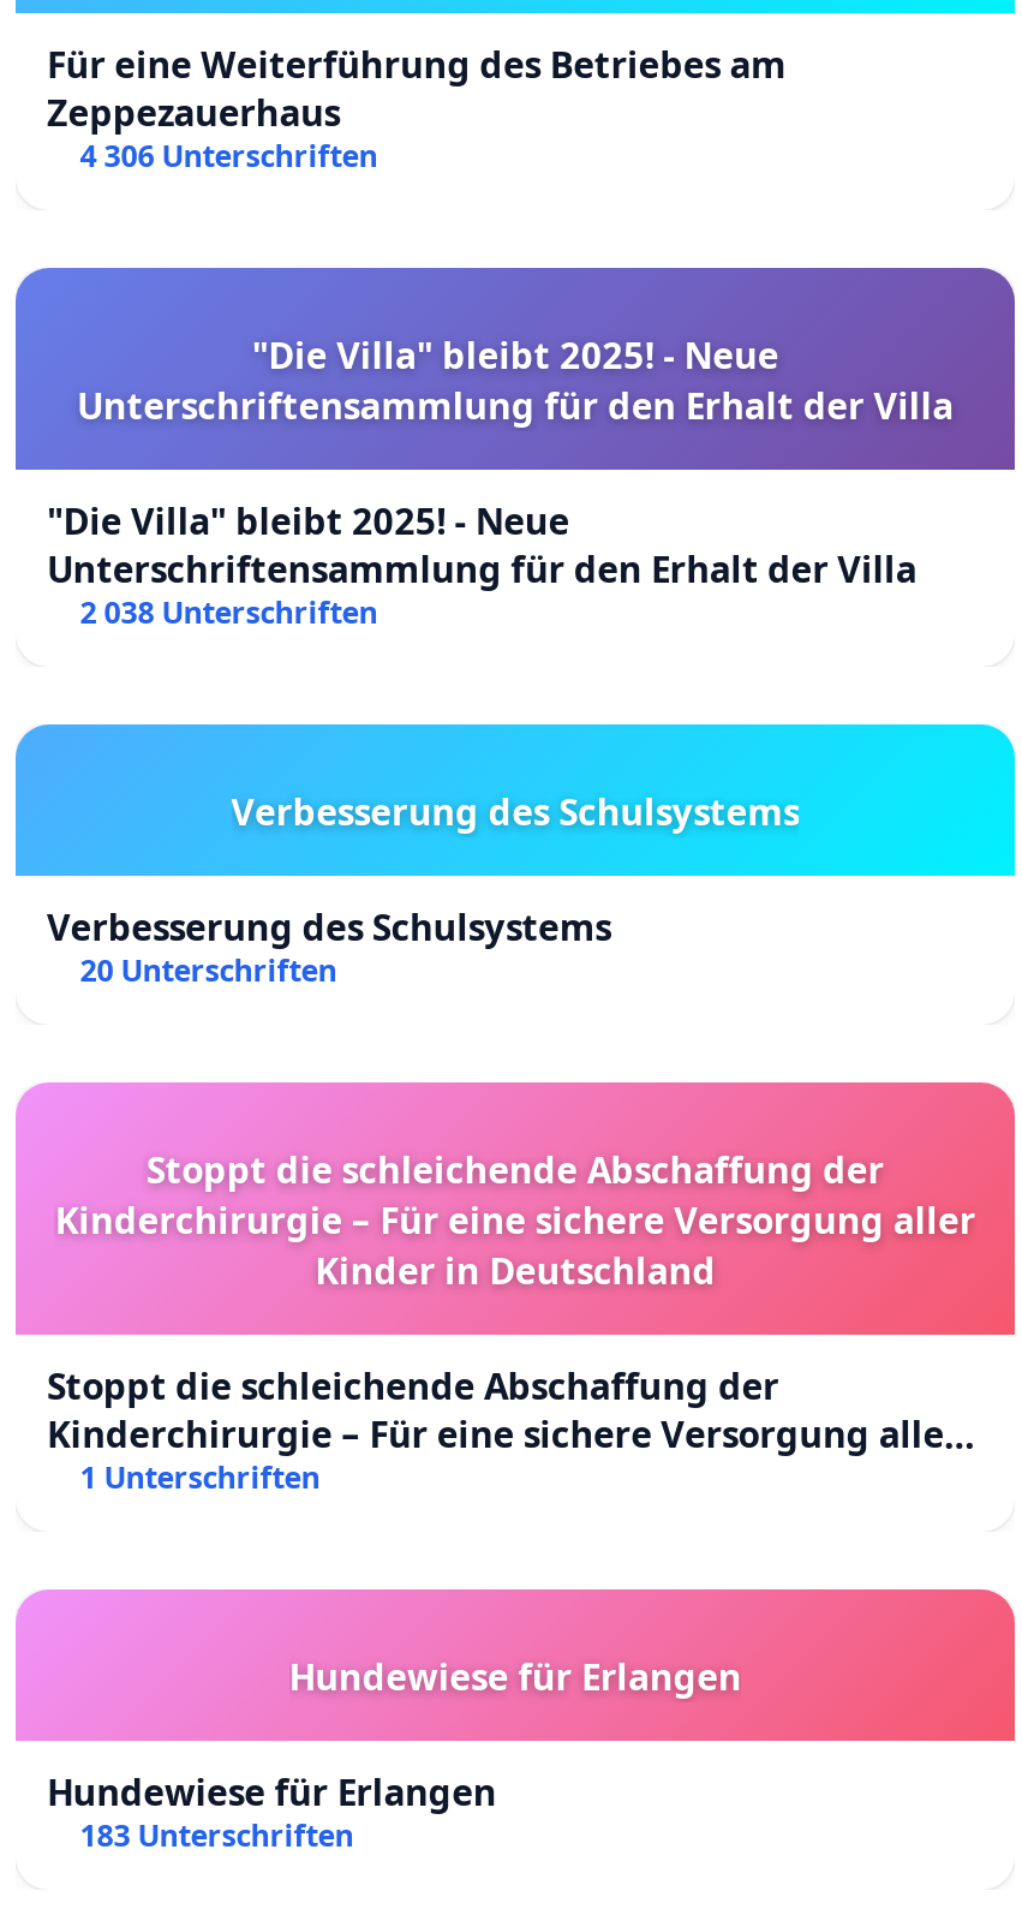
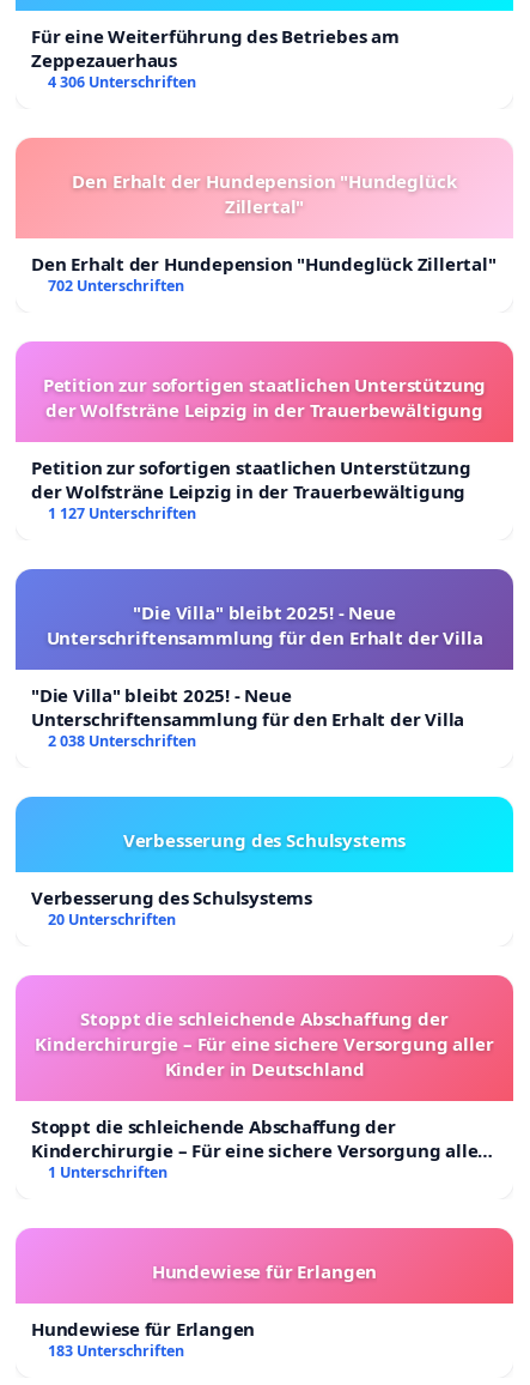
+ [image]
+ Petition zur sofortigen staatlichen Unterstützung
+ der Wolfsträne Leipzig in der Trauerbewältigung
+ Petition zur sofortigen staatlichen Unterstützung
+ der Wolfsträne Leipzig in der Trauerbewältigung
+ 1 127 Unterschriften

+ [image]
+ Den Erhalt der Hundepension "Hundeglück
+ Zillertal"
+ Den Erhalt der Hundepension "Hundeglück Zillertal"
+ 702 Unterschriften
